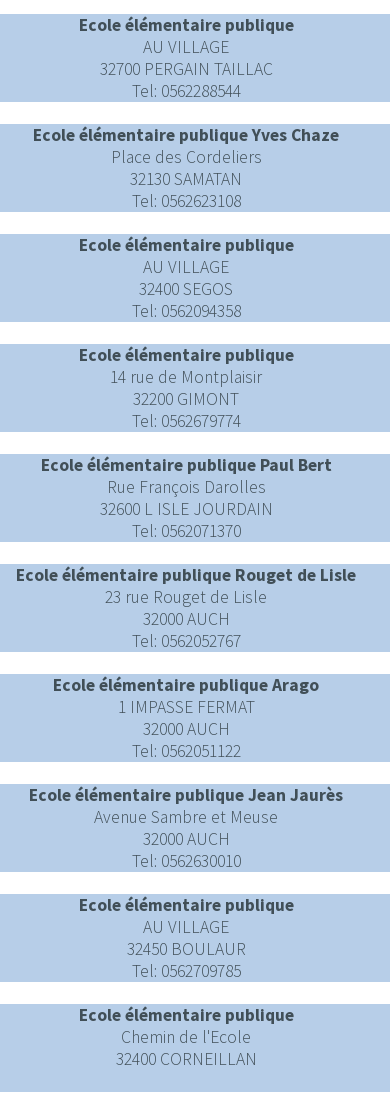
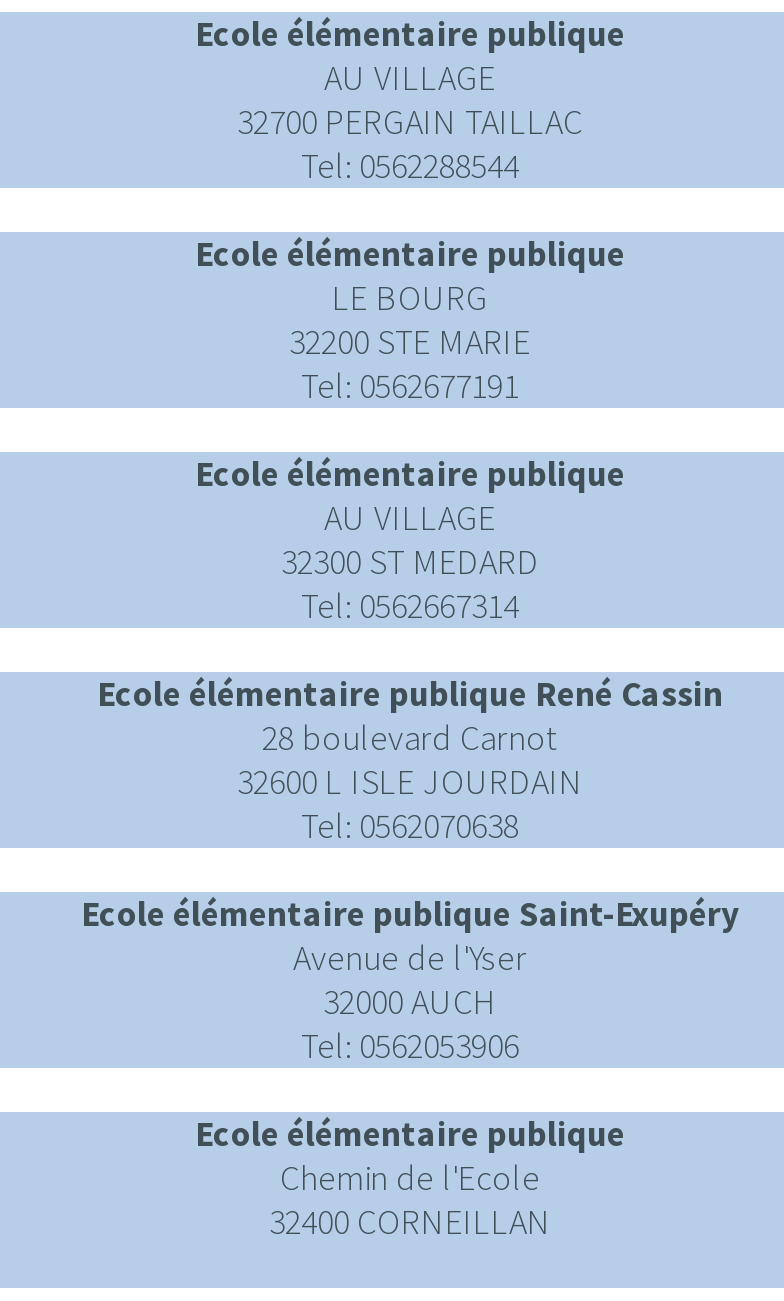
- Ecole élémentaire publique Yves Chaze
- Place des Cordeliers
- 32130 SAMATAN
- Tel: 0562623108
+ Ecole élémentaire publique
+ LE BOURG
+ 32200 STE MARIE
+ Tel: 0562677191

- 32400 SEGOS
- Tel: 0562094358
- Ecole élémentaire publique
- 14 rue de Montplaisir
- 32200 GIMONT
- Tel: 0562679774
- Ecole élémentaire publique Paul Bert
- Rue François Darolles
+ 32300 ST MEDARD
+ Tel: 0562667314
+ Ecole élémentaire publique René Cassin
+ 28 boulevard Carnot

- Tel: 0562071370
+ Tel: 0562070638

- Ecole élémentaire publique Rouget de Lisle
- 23 rue Rouget de Lisle
+ Ecole élémentaire publique Saint-Exupéry
+ Avenue de l'Yser

- Tel: 0562052767
- Ecole élémentaire publique Arago
- 1 IMPASSE FERMAT
- 32000 AUCH
- Tel: 0562051122
- Ecole élémentaire publique Jean Jaurès
- Avenue Sambre et Meuse
- 32000 AUCH
- Tel: 0562630010
- Ecole élémentaire publique
- AU VILLAGE
- 32450 BOULAUR
- Tel: 0562709785
+ Tel: 0562053906
